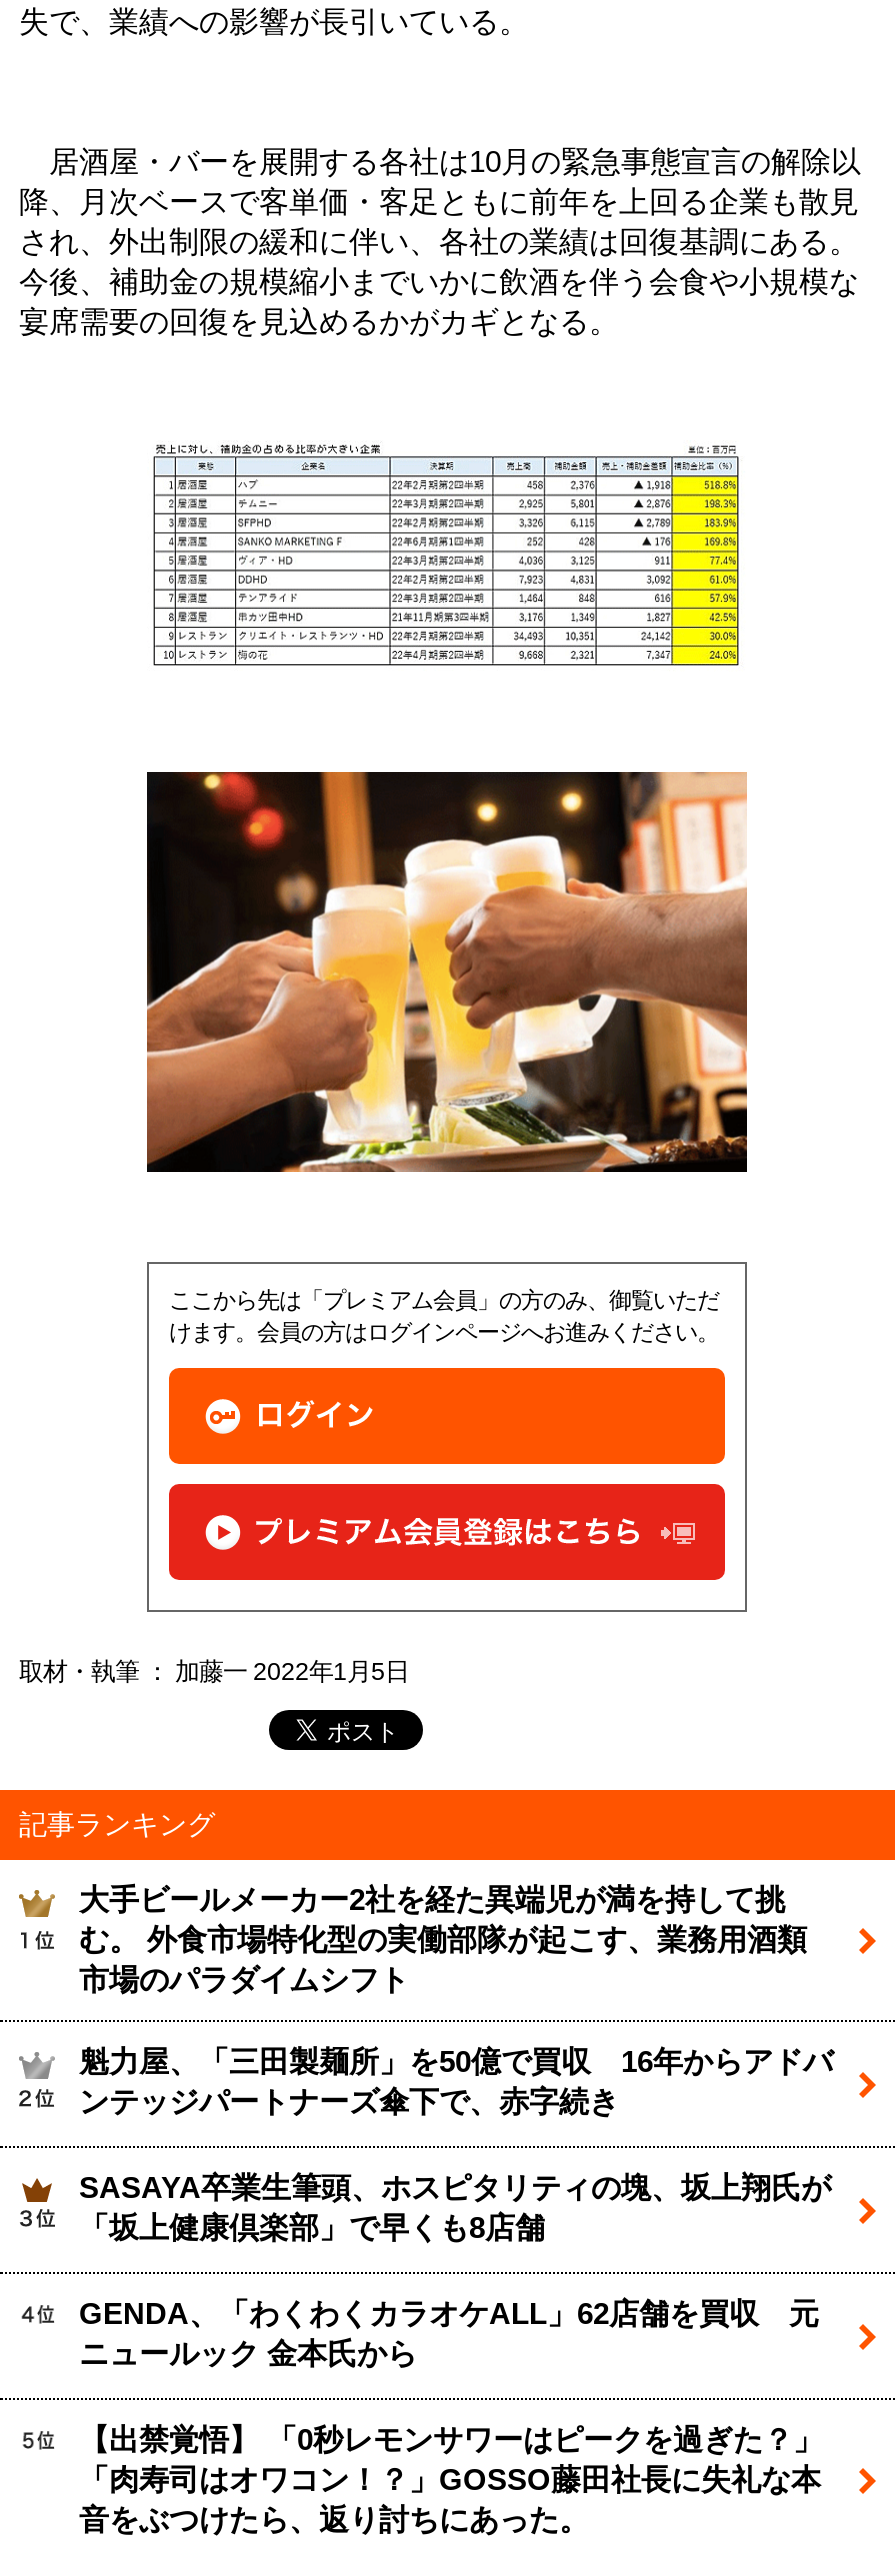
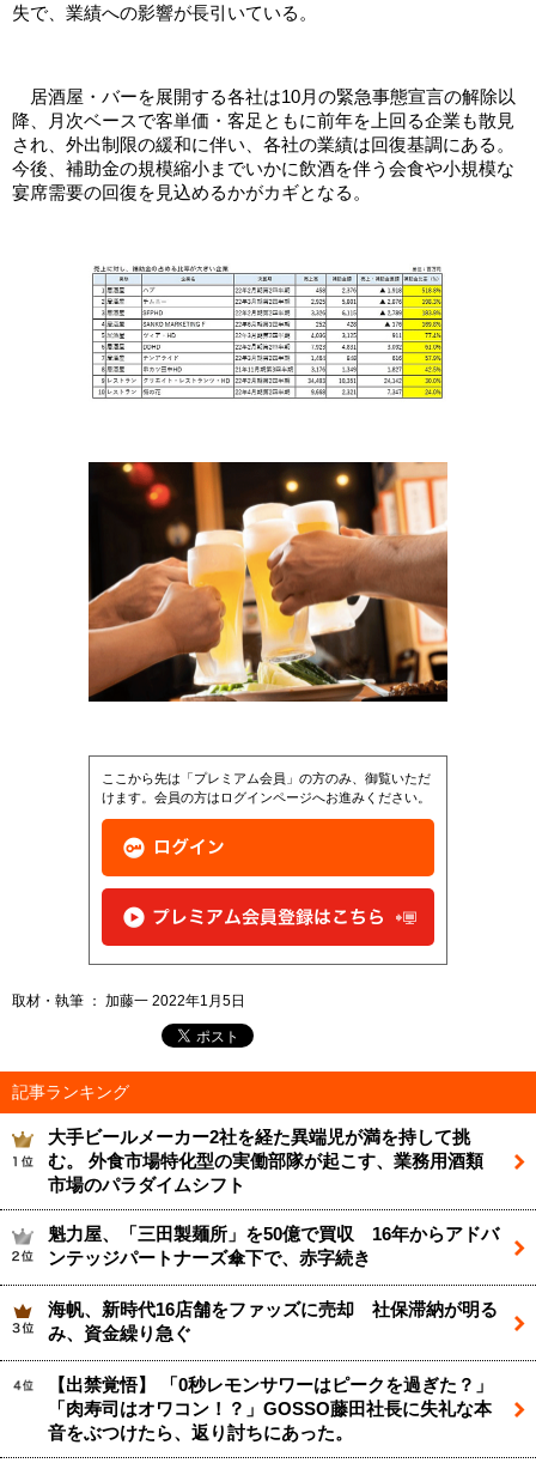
- SASAYA卒業生筆頭、ホスピタリティの塊、坂上翔氏が
- 「坂上健康倶楽部」で早くも8店舗
- GENDA、「わくわくカラオケALL」62店舗を買収 元
- ニュールック 金本氏から
+ 海帆、新時代16店舗をファッズに売却 社保滞納が明る
+ み、資金繰り急ぐ
